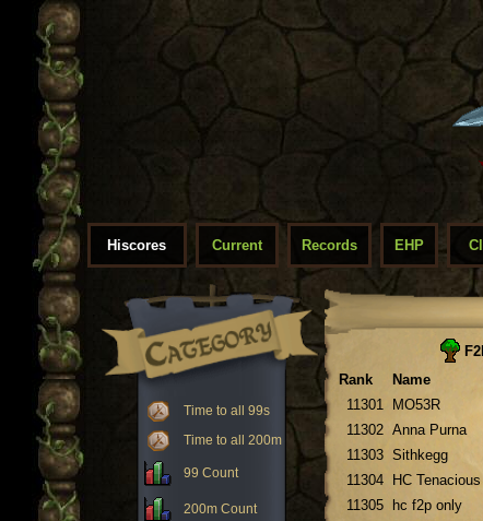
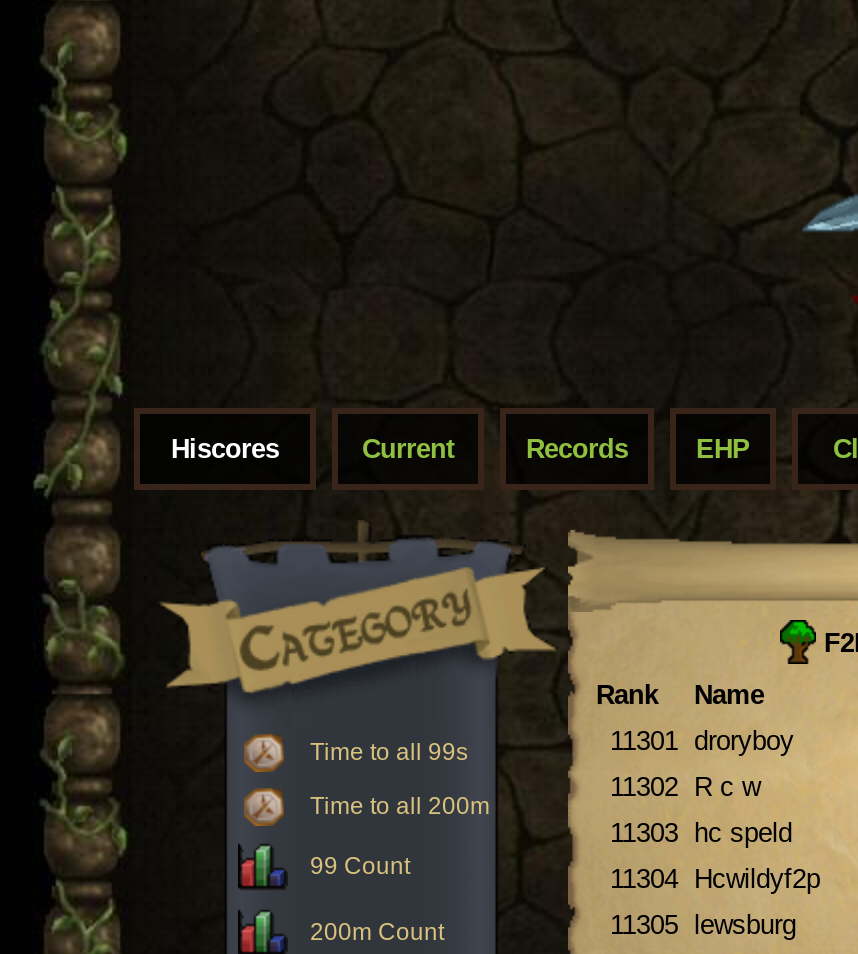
- 11301 MO53R
+ 11301 droryboy

- 11302 Anna Purna
+ 11302 R c w

- 11303 Sithkegg
+ 11303 hc speld

- 11304 HC Tenacious
+ 11304 Hcwildyf2p

- 11305 hc f2p only
+ 11305 lewsburg
